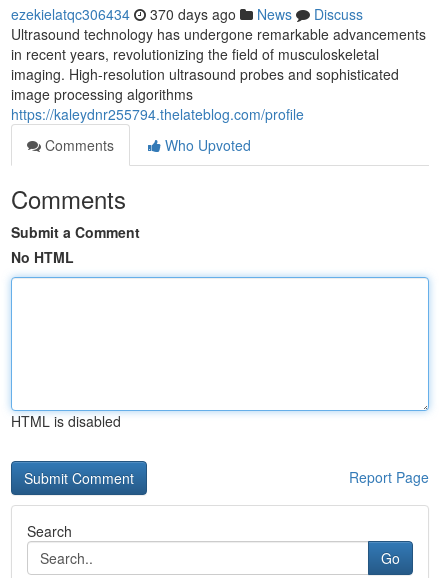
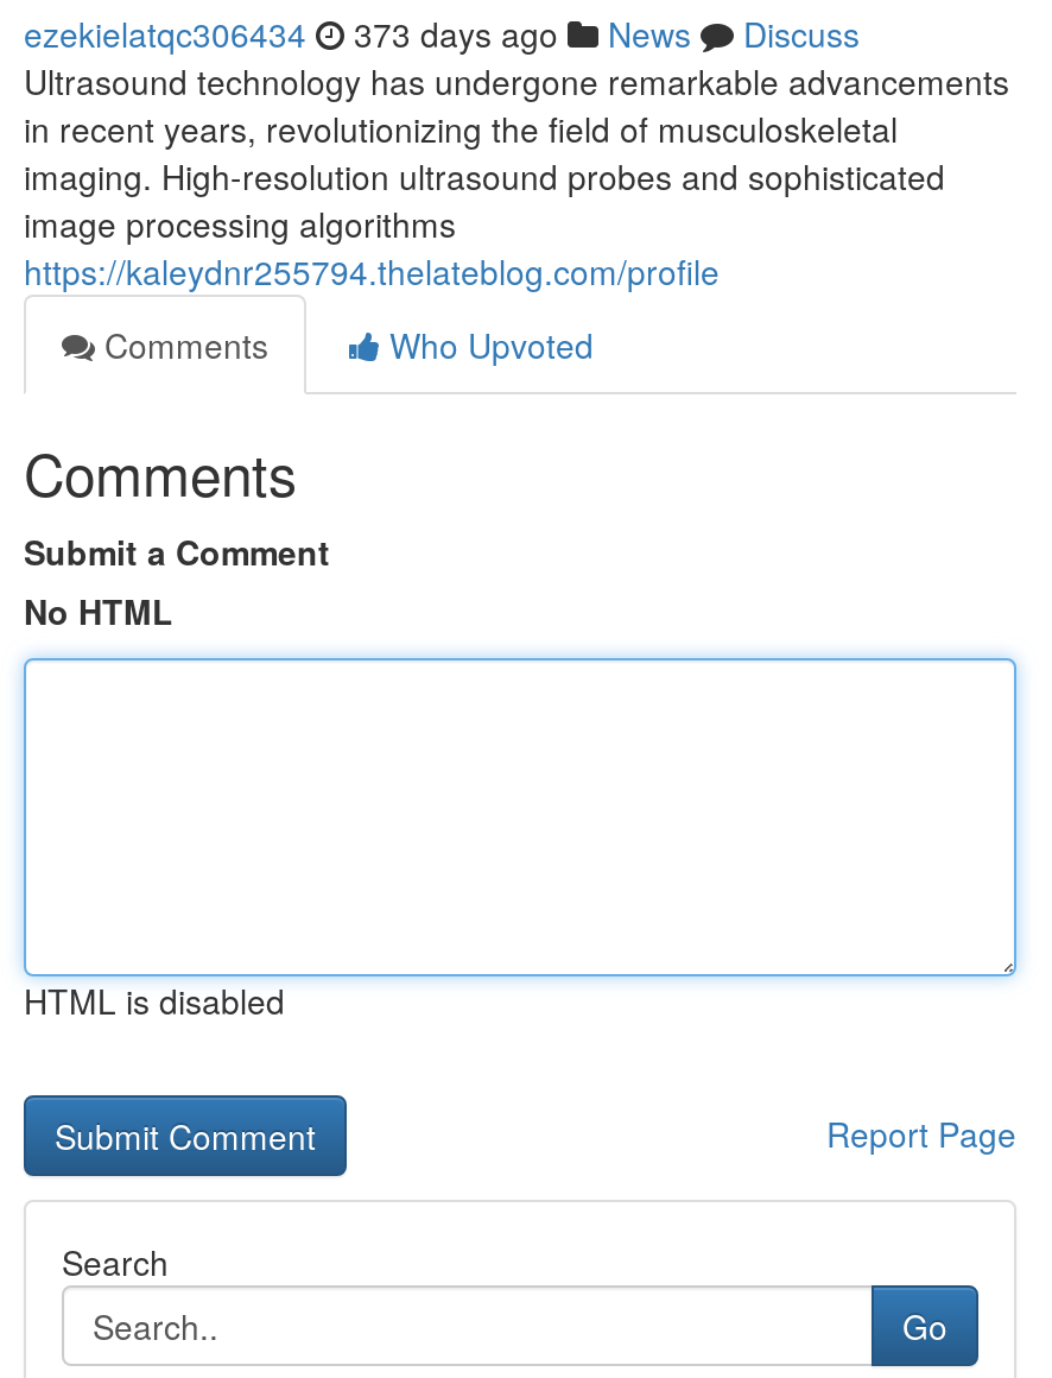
- ezekielatqc306434 370 days ago News Discuss
+ ezekielatqc306434 373 days ago News Discuss
